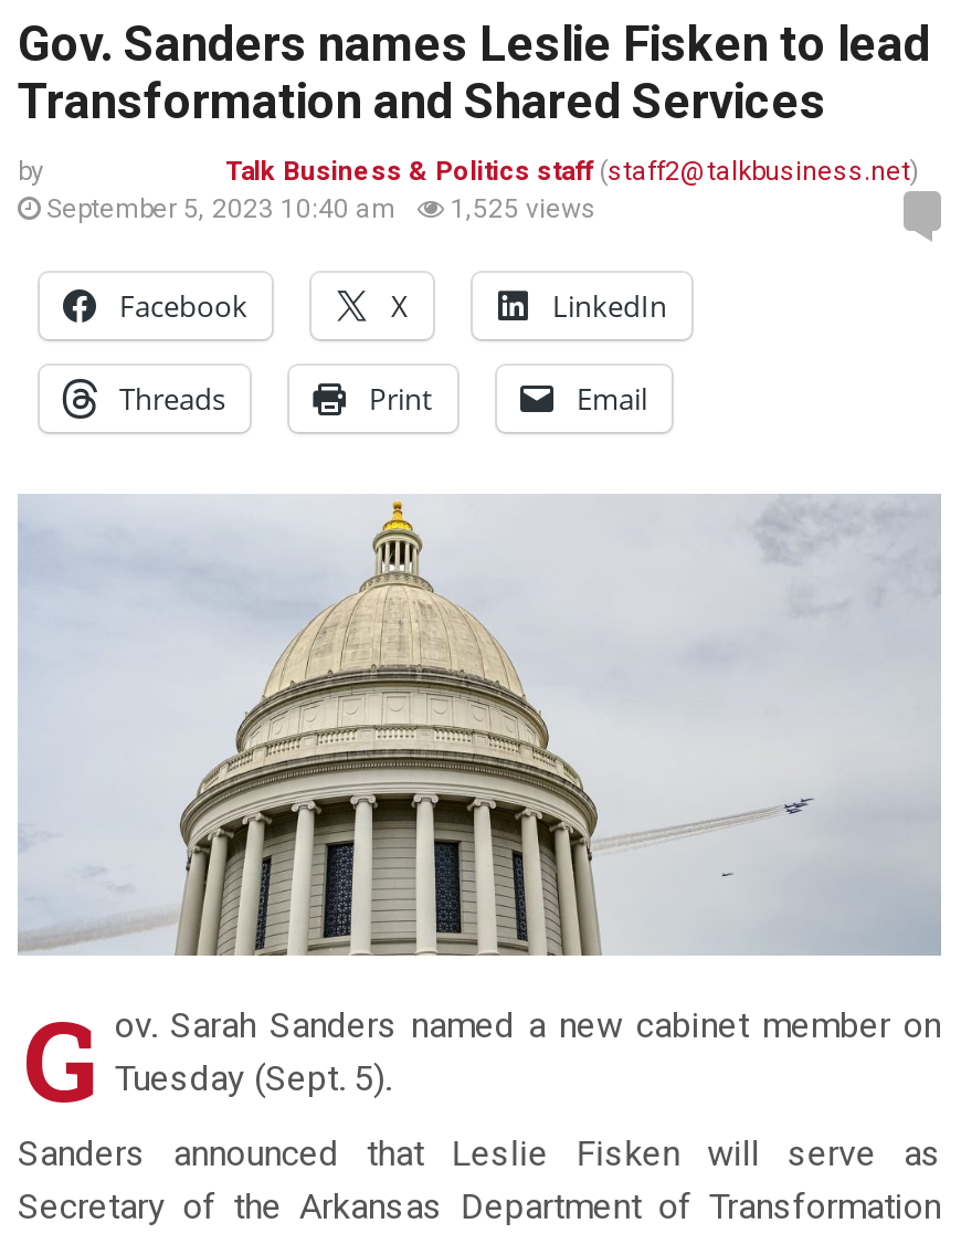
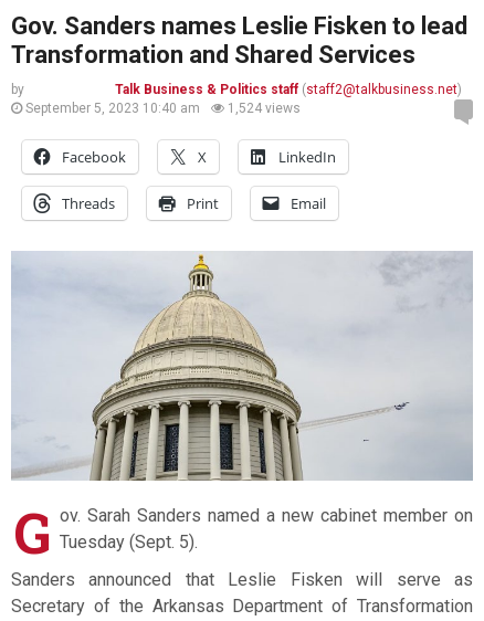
- September 5, 2023 10:40 am 1,525 views
+ September 5, 2023 10:40 am 1,524 views
